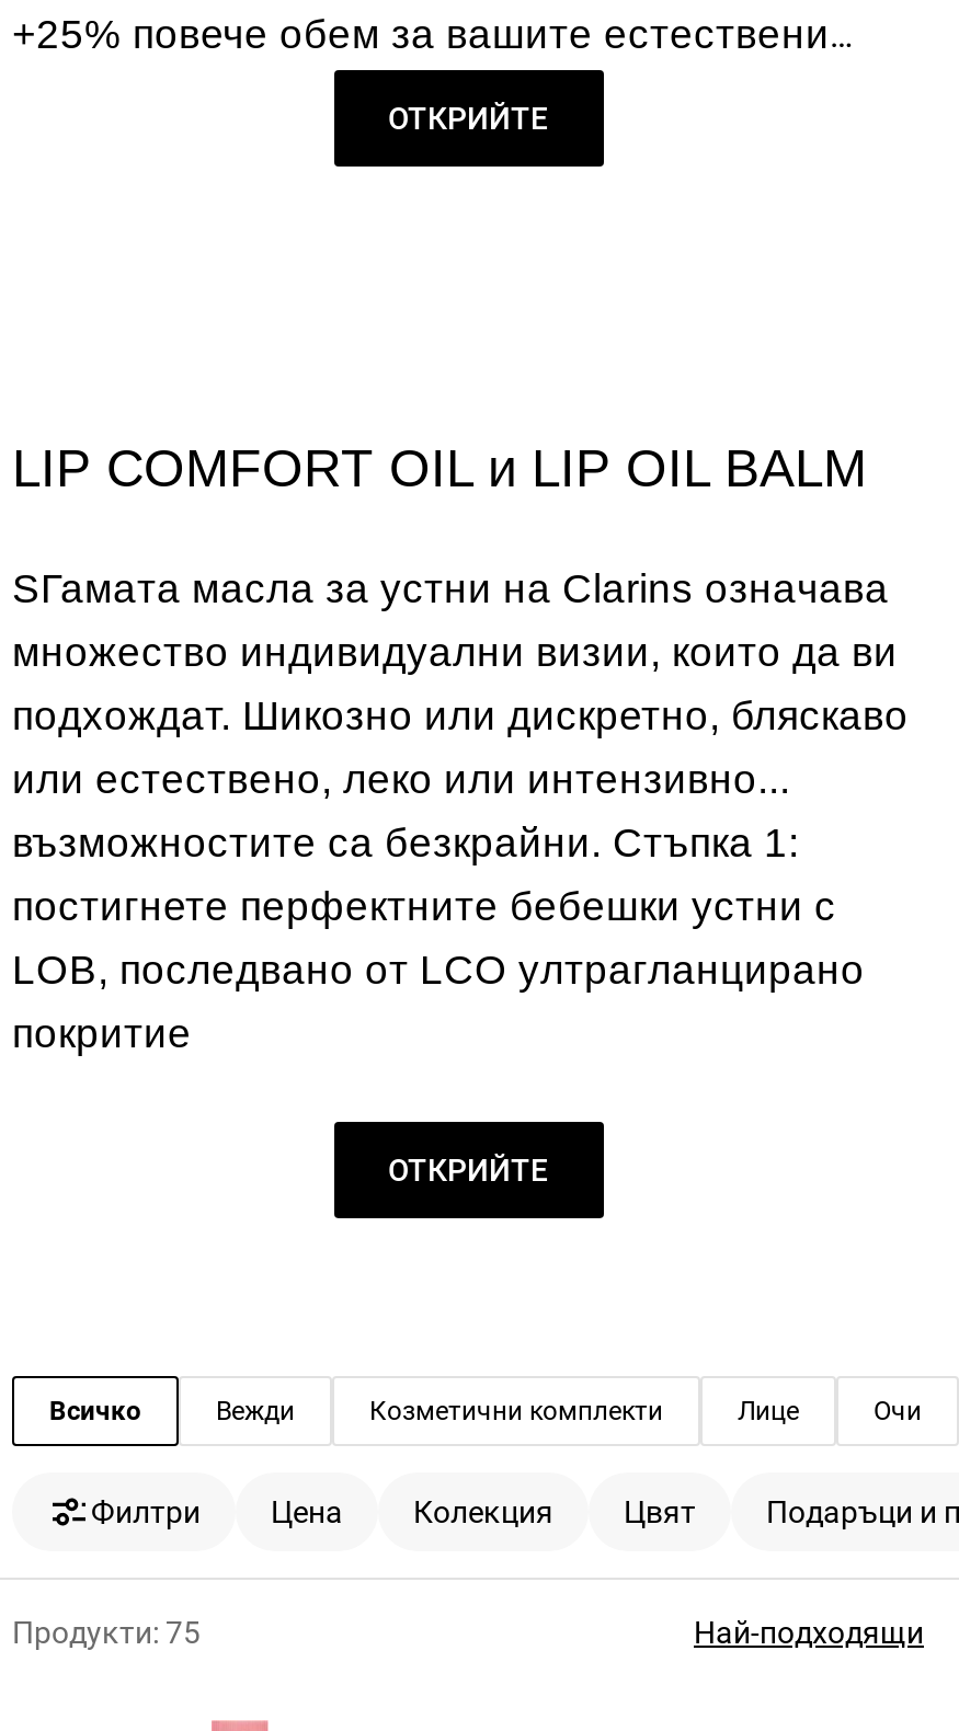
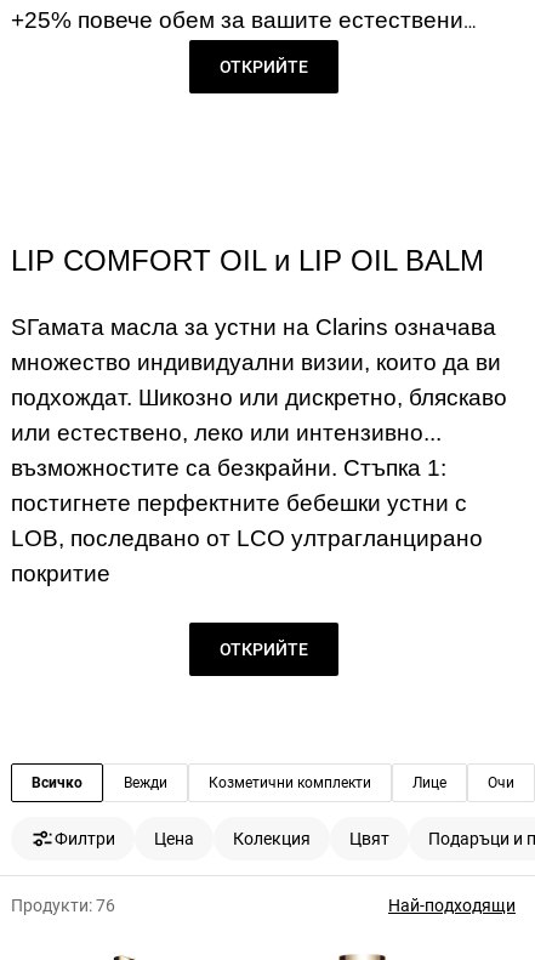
- Продукти: 75
+ Продукти: 76
